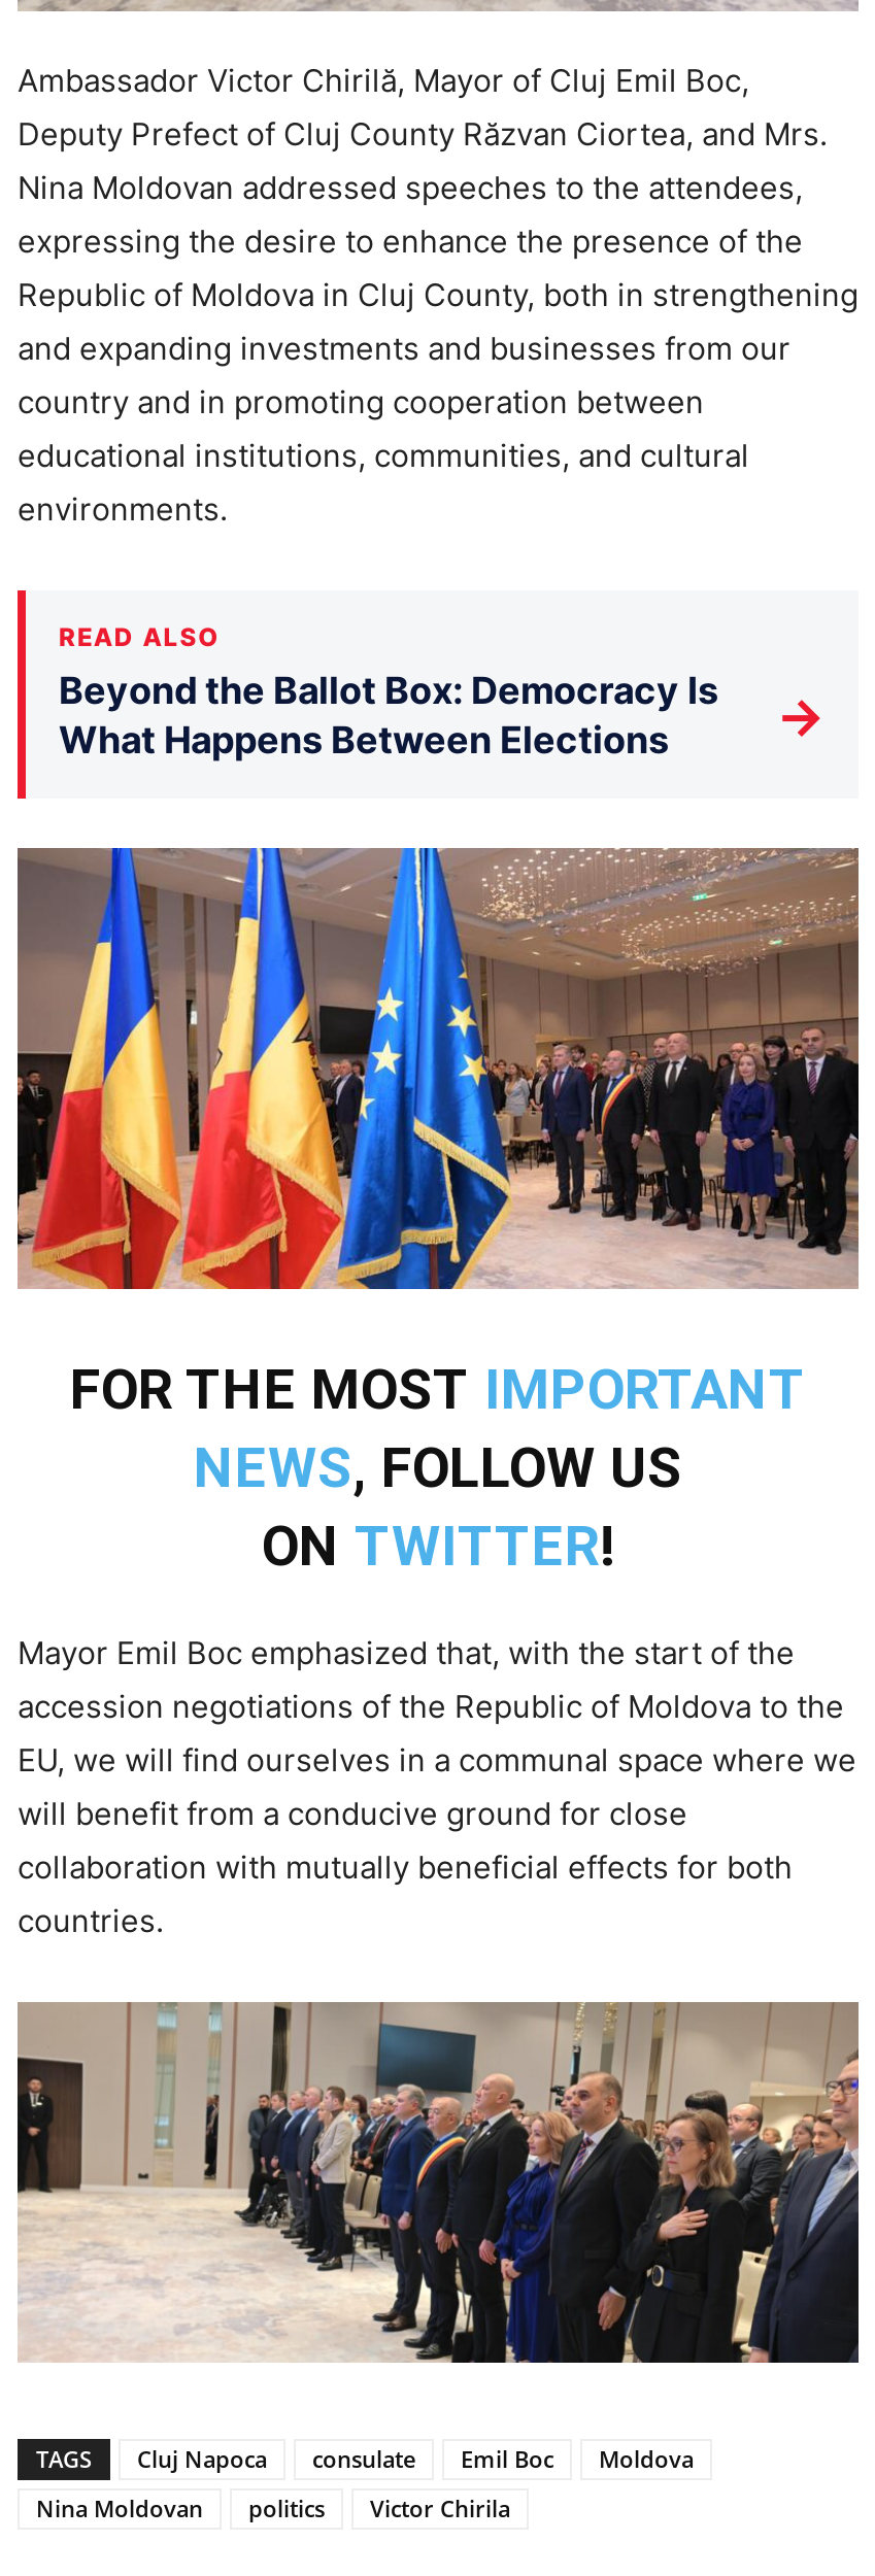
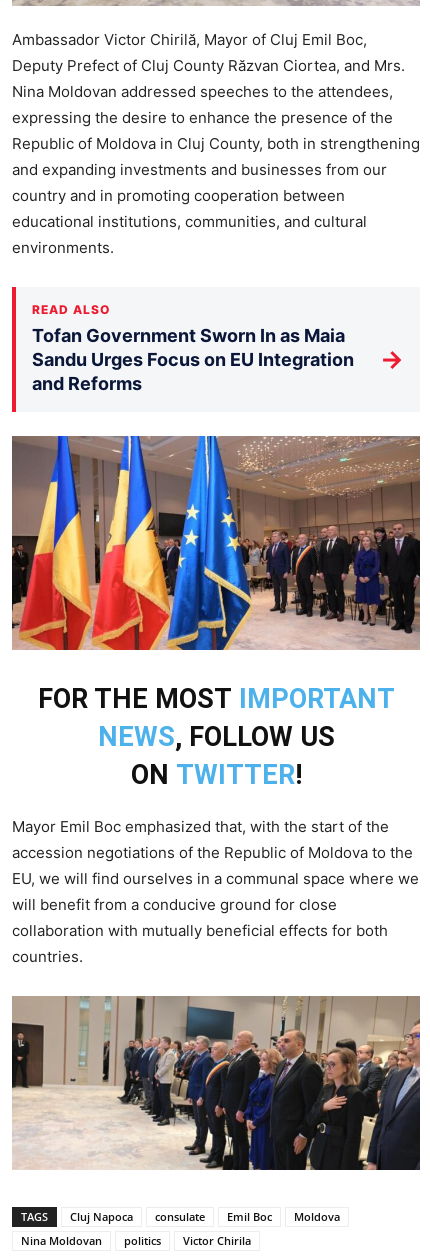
- Beyond the Ballot Box: Democracy Is
- What Happens Between Elections
+ Tofan Government Sworn In as Maia
+ Sandu Urges Focus on EU Integration
+ and Reforms
